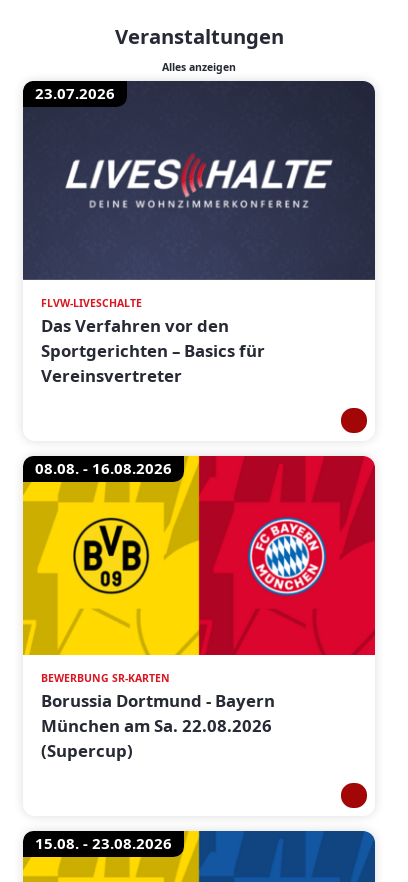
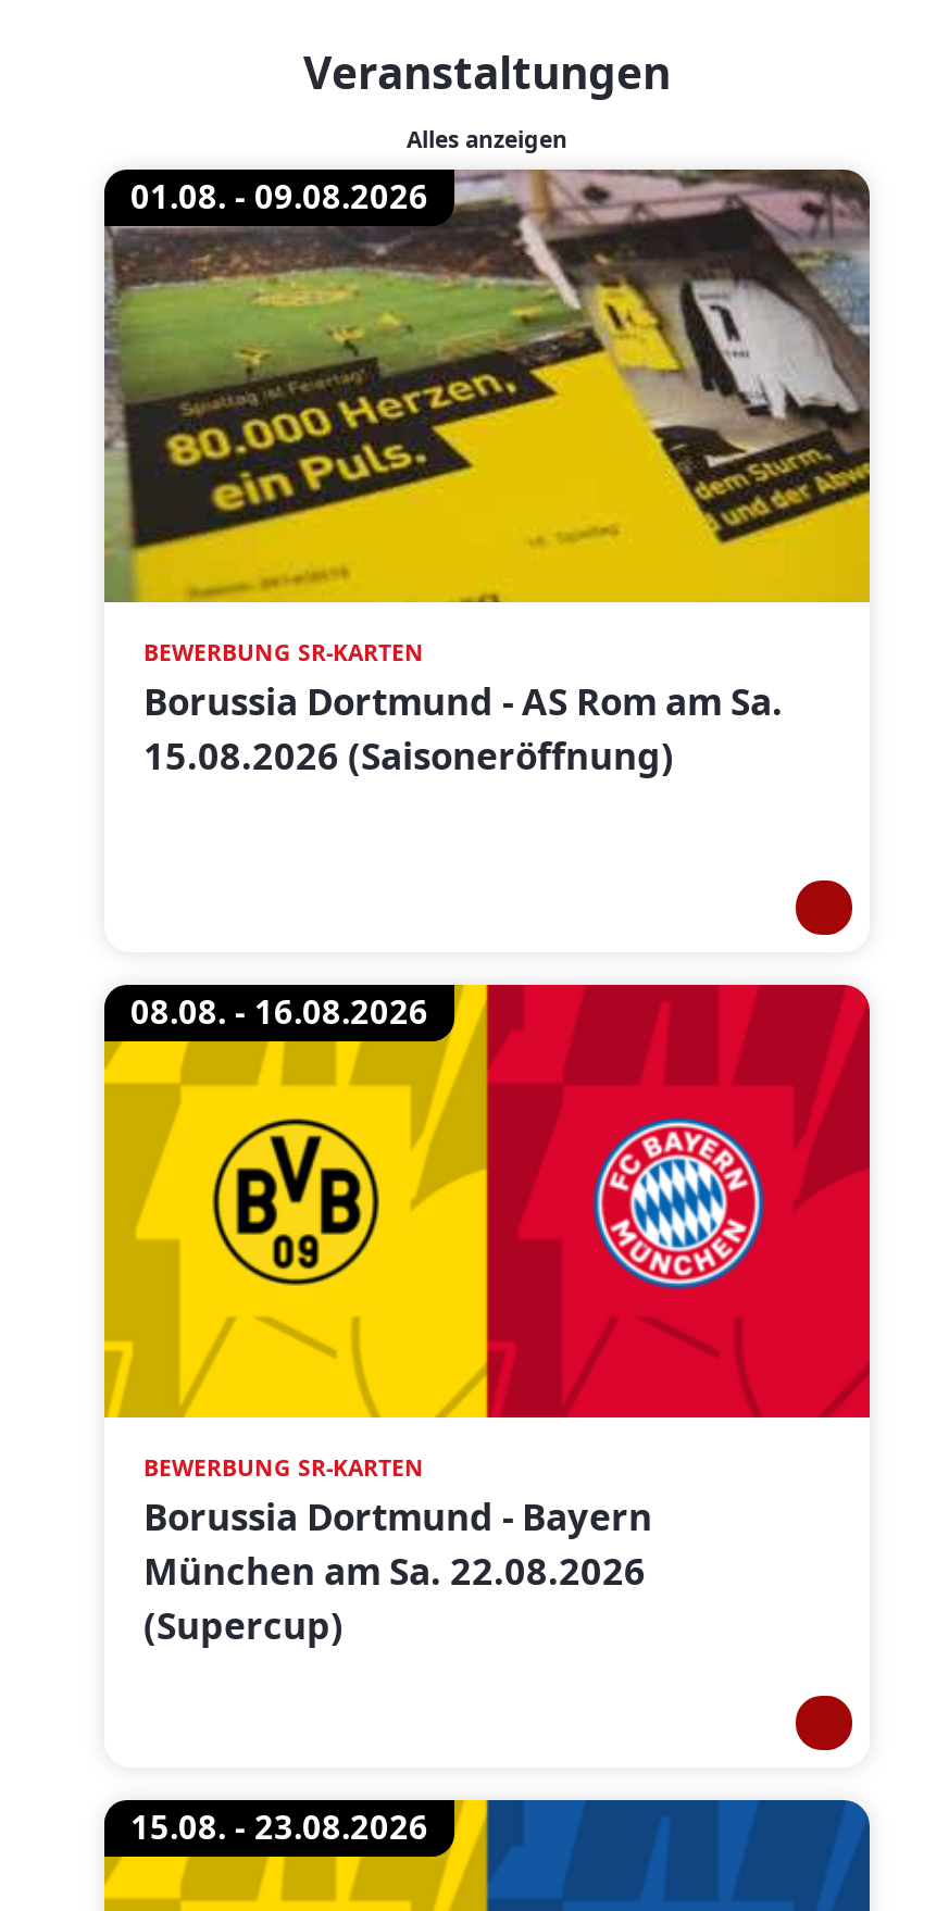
- [image]
- 23.07.2026
+ [image]
+ 01.08. - 09.08.2026

- FLVW-LIVESCHALTE
- Das Verfahren vor den
- Sportgerichten – Basics für
- Vereinsvertreter
+ BEWERBUNG SR-KARTEN
+ Borussia Dortmund - AS Rom am Sa.
+ 15.08.2026 (Saisoneröffnung)
